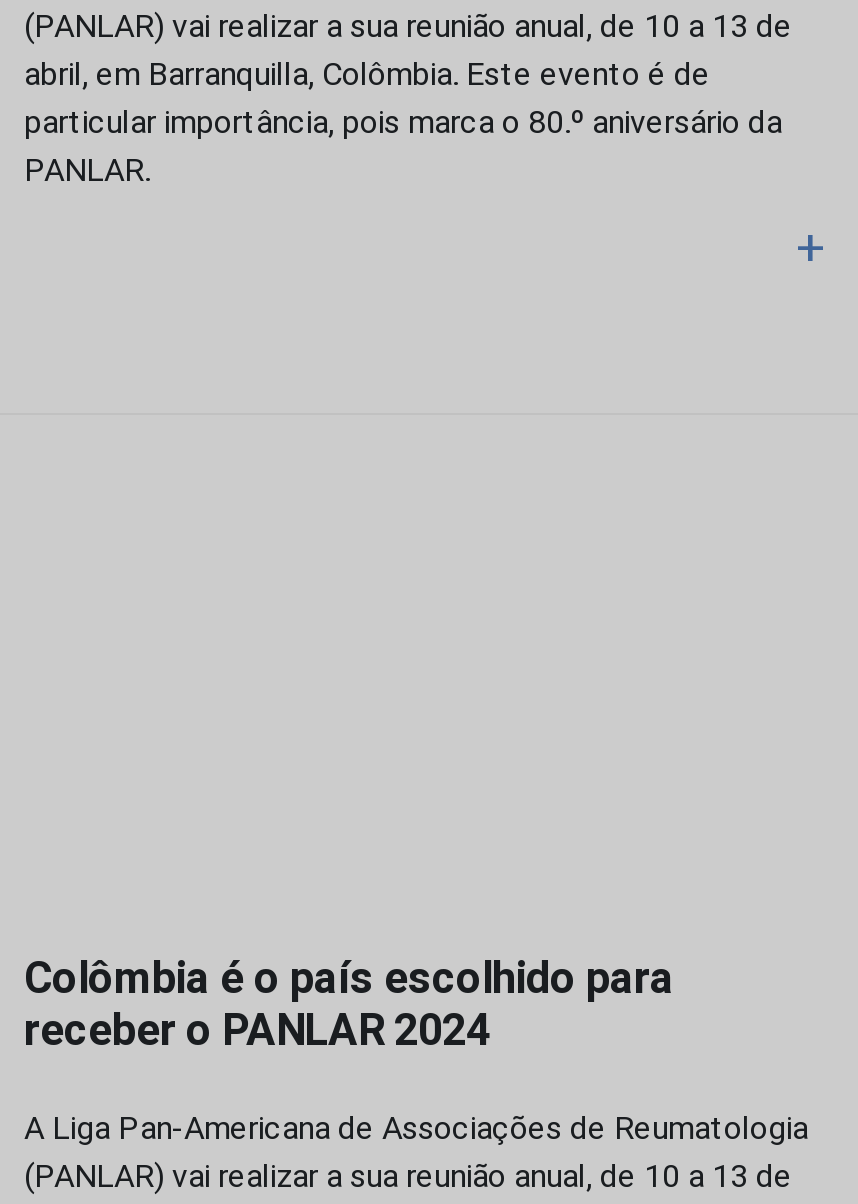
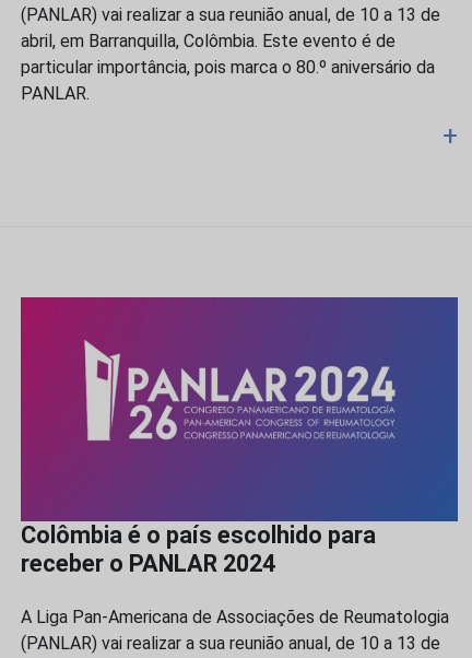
+ [image]
